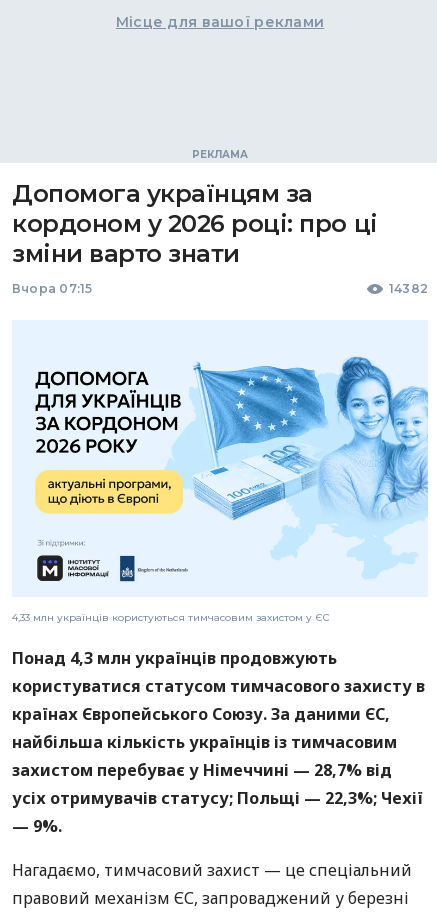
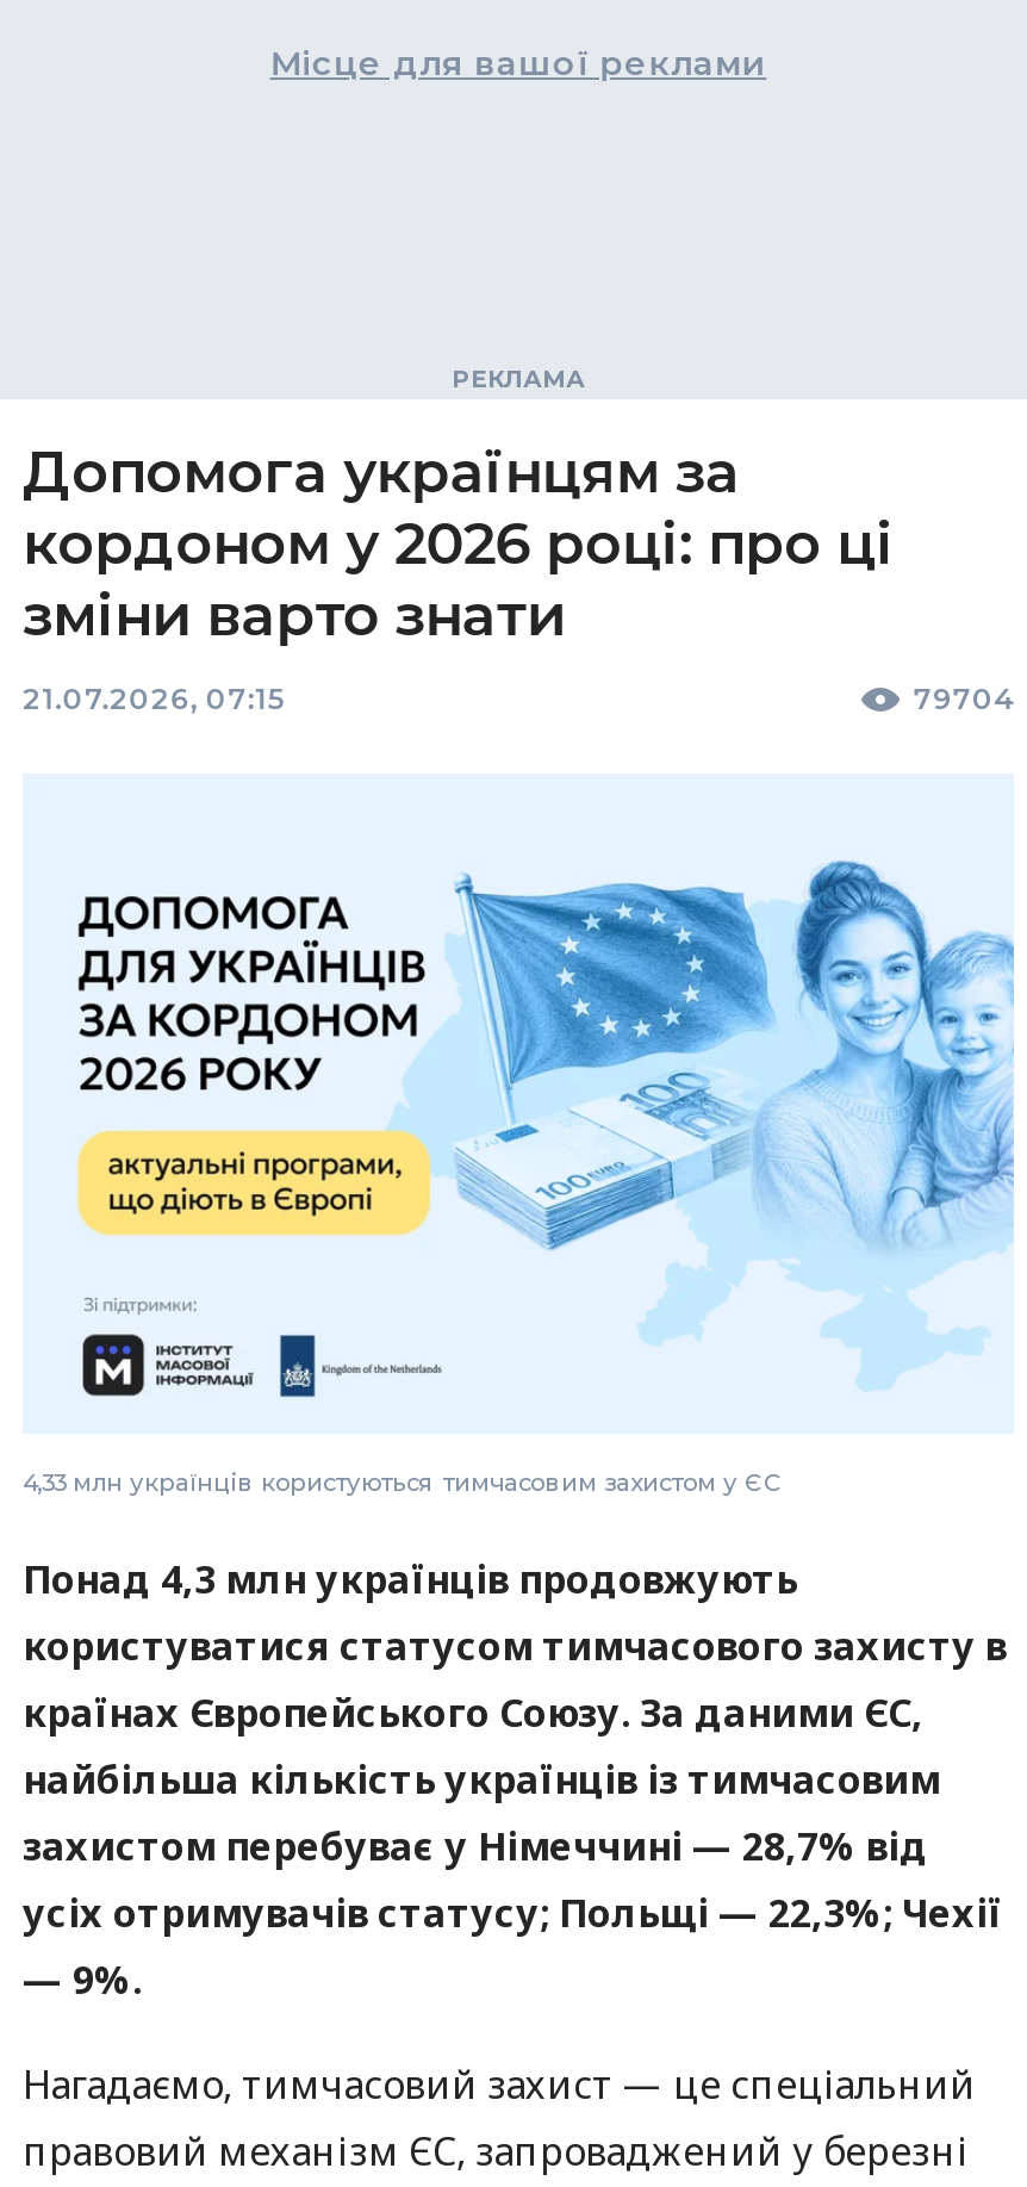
- Вчора 07:15
- 14382
+ 21.07.2026, 07:15
+ 79704
